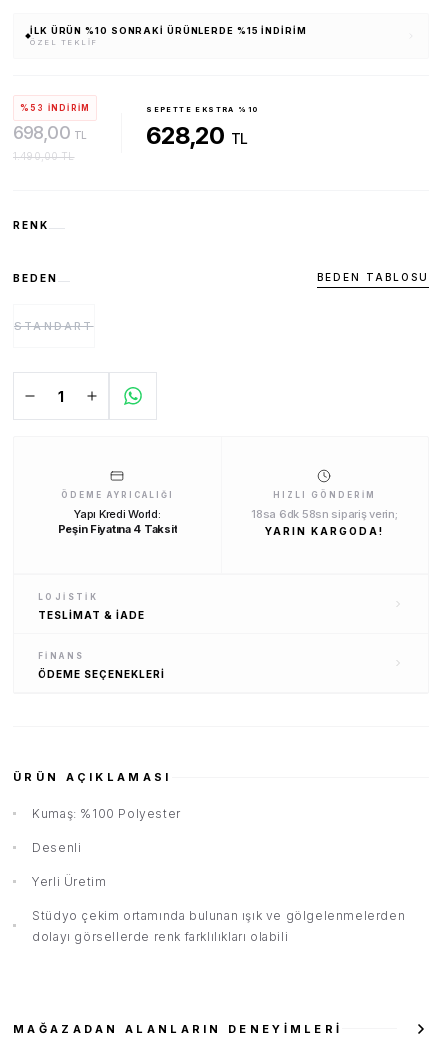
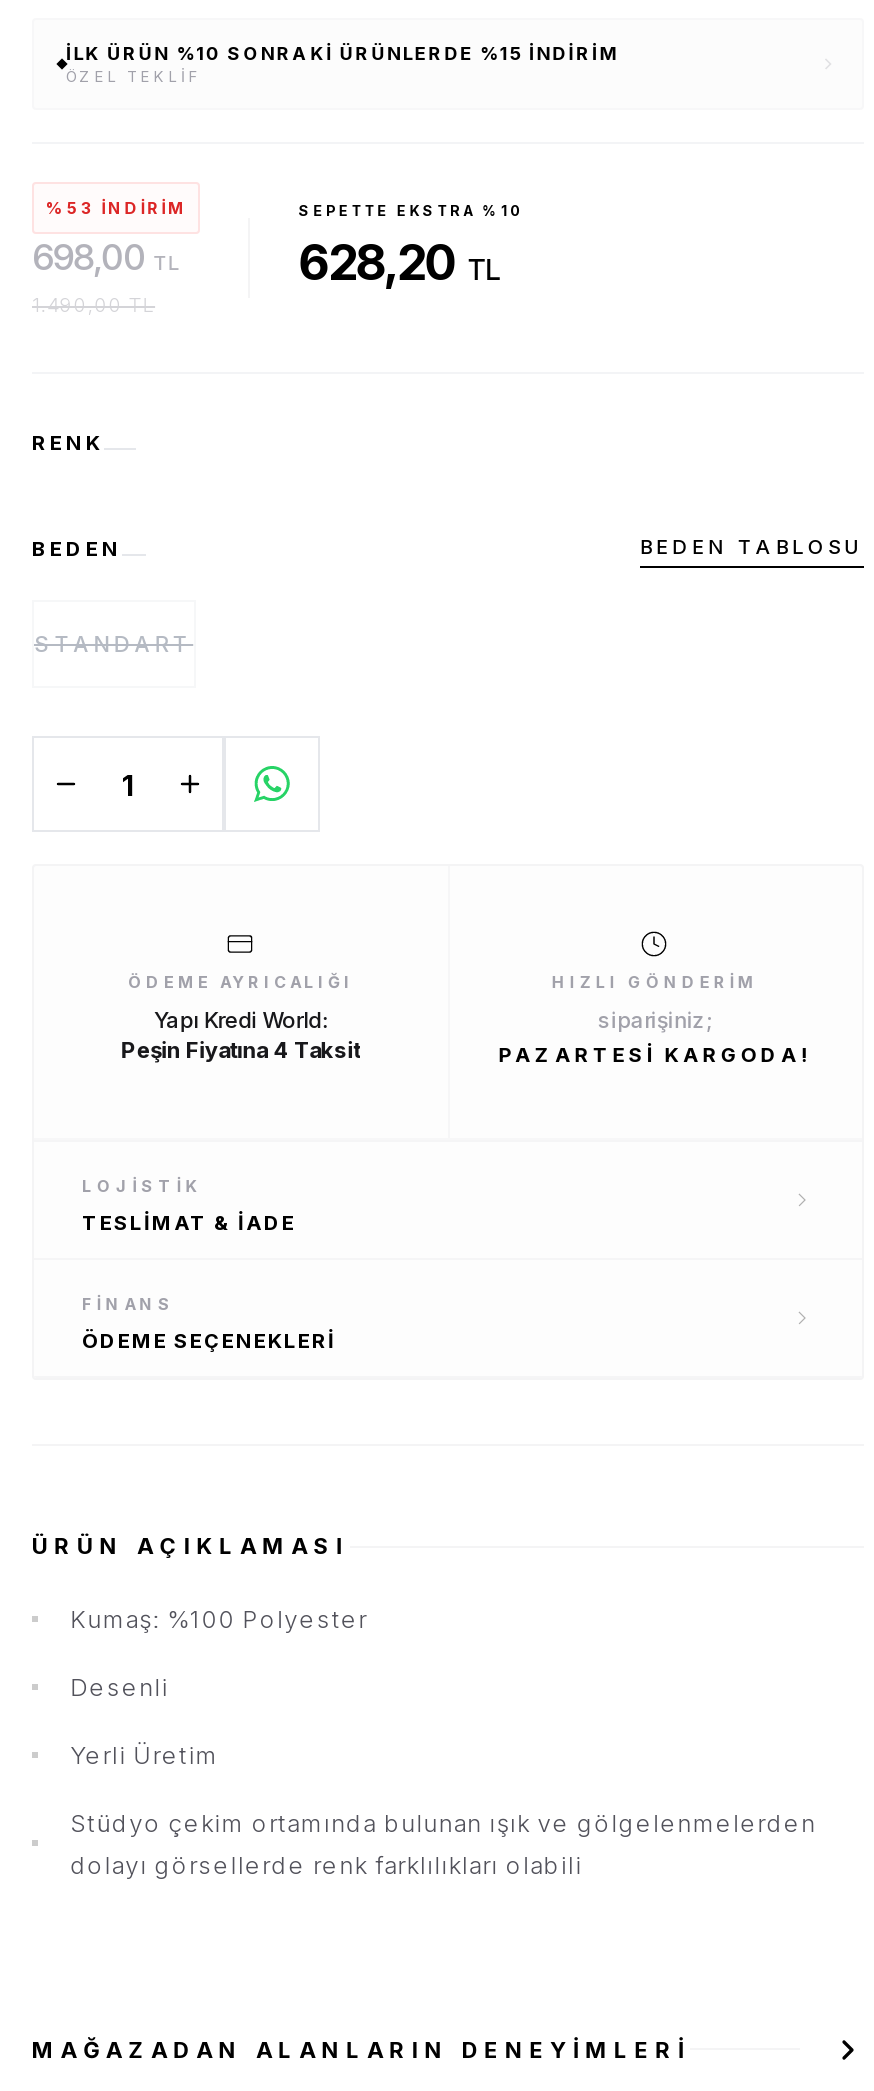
- 18sa 6dk 58sn sipariş verin;
- YARIN KARGODA!
+ siparişiniz;
+ PAZARTESI KARGODA!
